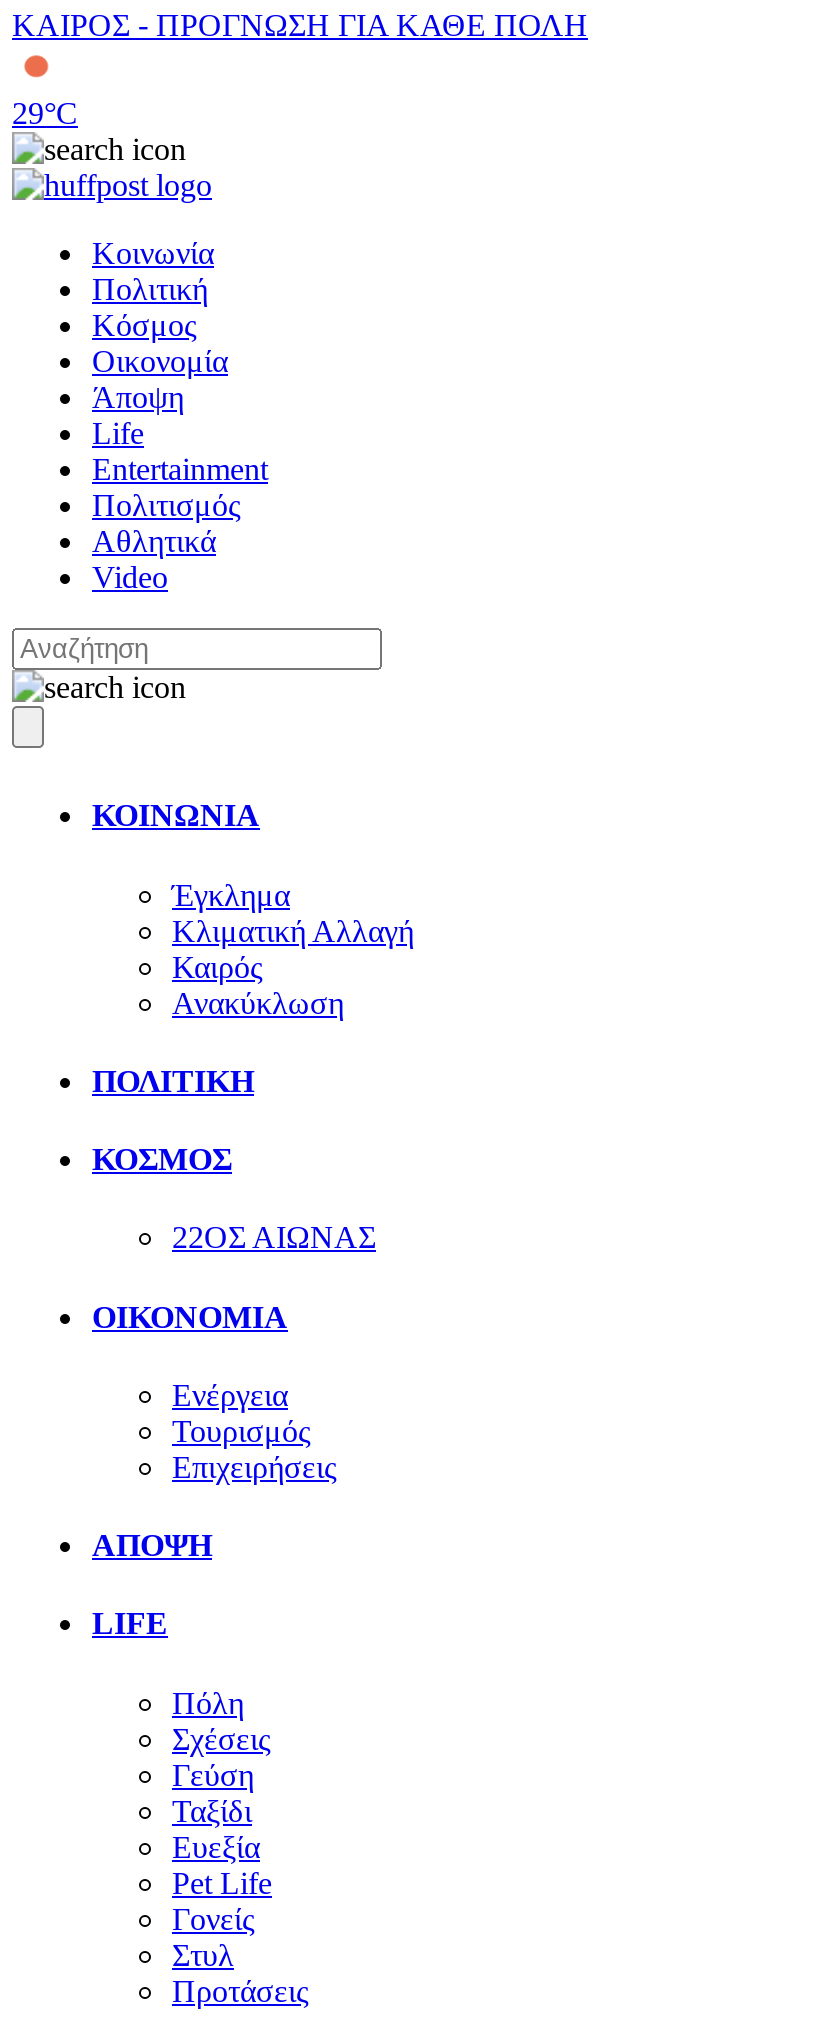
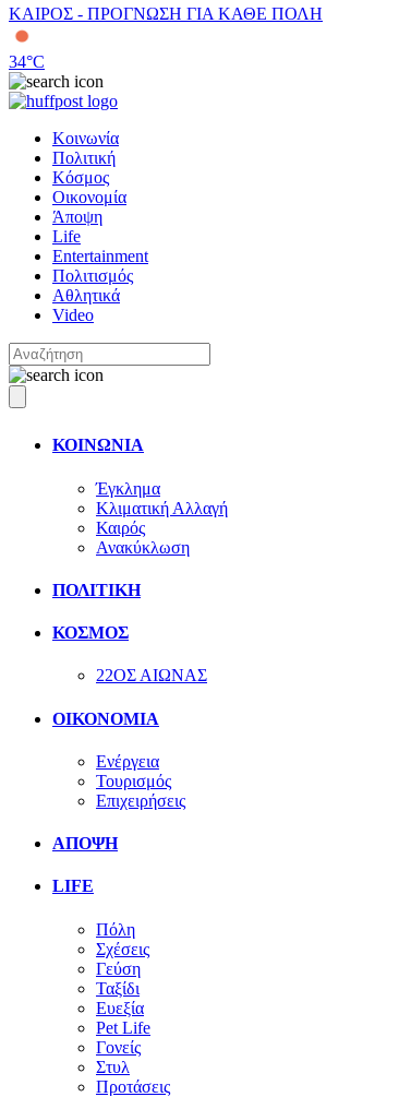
- 29°C
+ 34°C
